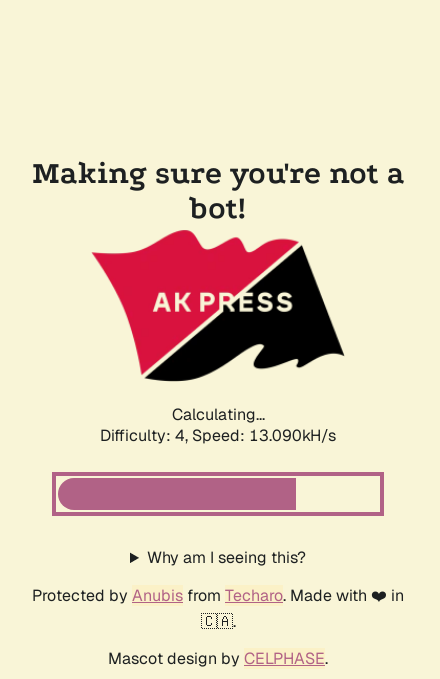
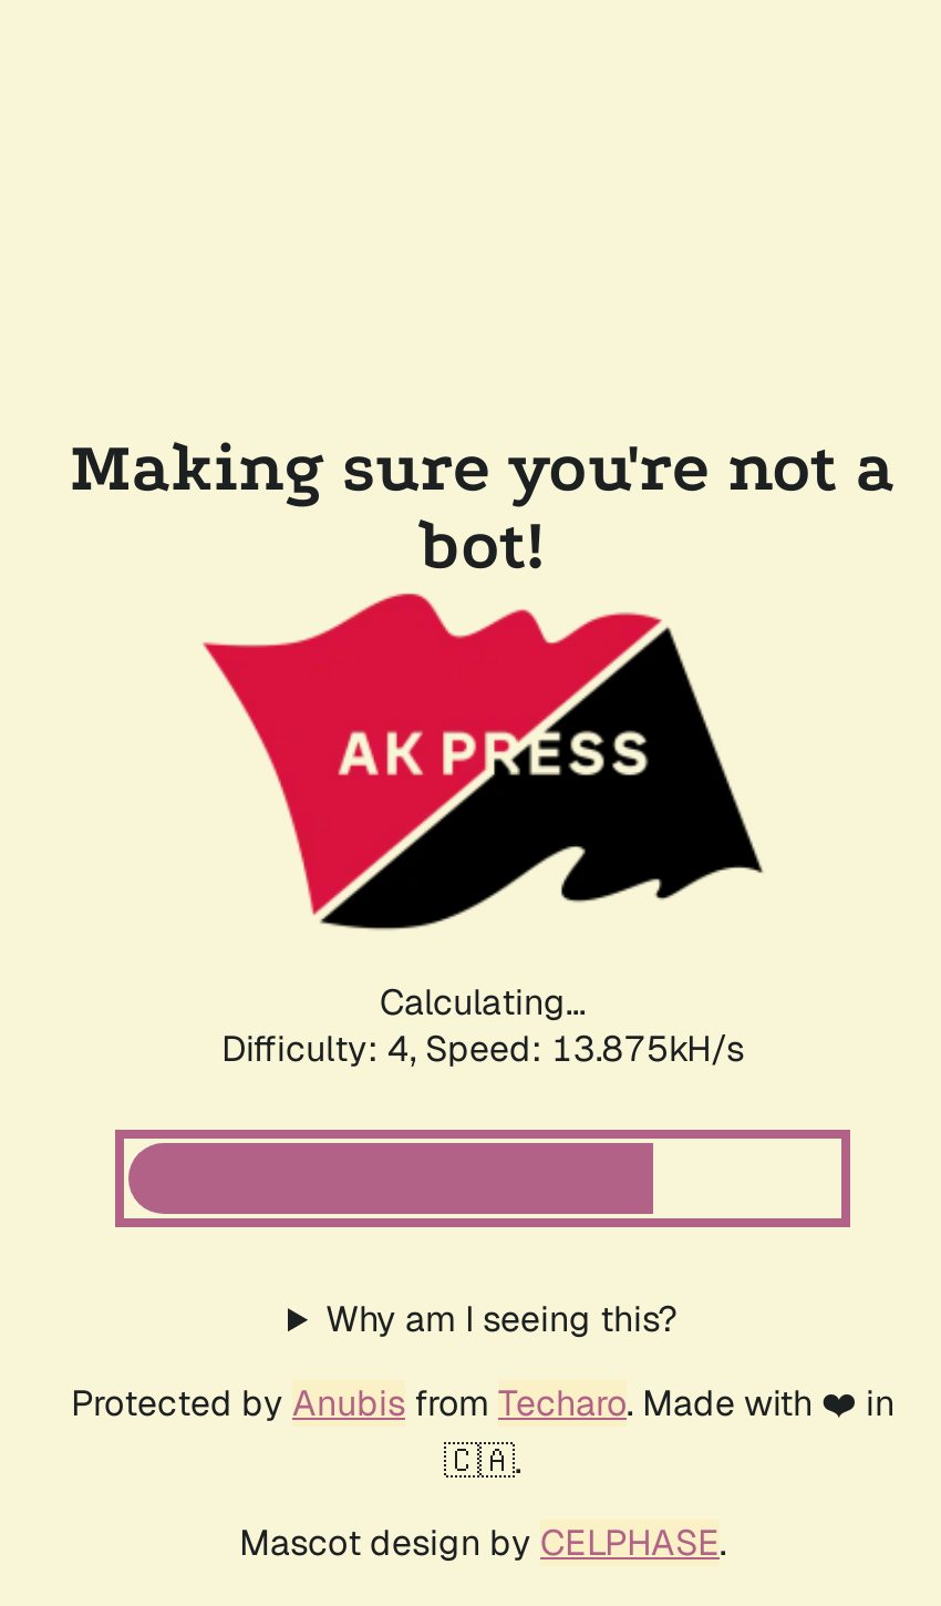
- Difficulty: 4, Speed: 13.090kH/s
+ Difficulty: 4, Speed: 13.875kH/s
